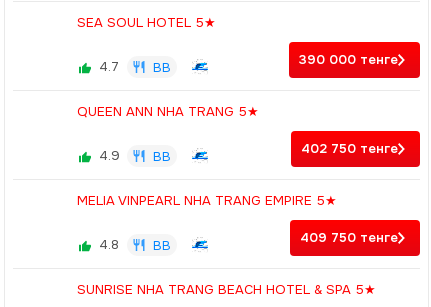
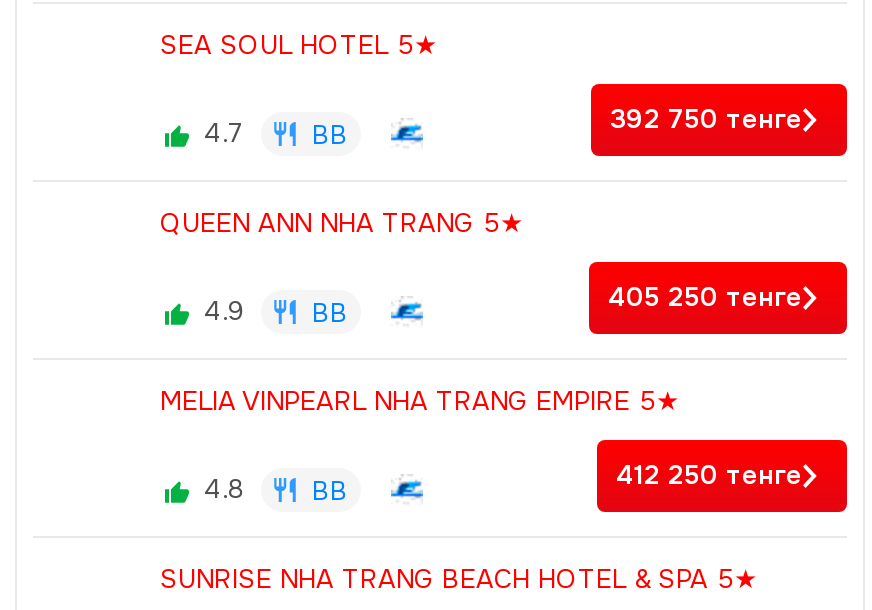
- 390 000 тенге
+ 392 750 тенге

- 402 750 тенге
+ 405 250 тенге

- 409 750 тенге
+ 412 250 тенге
